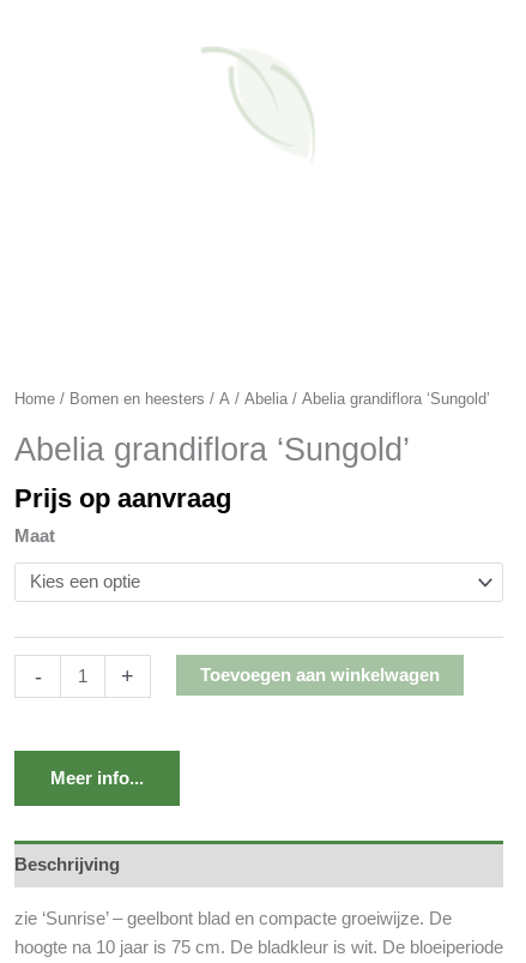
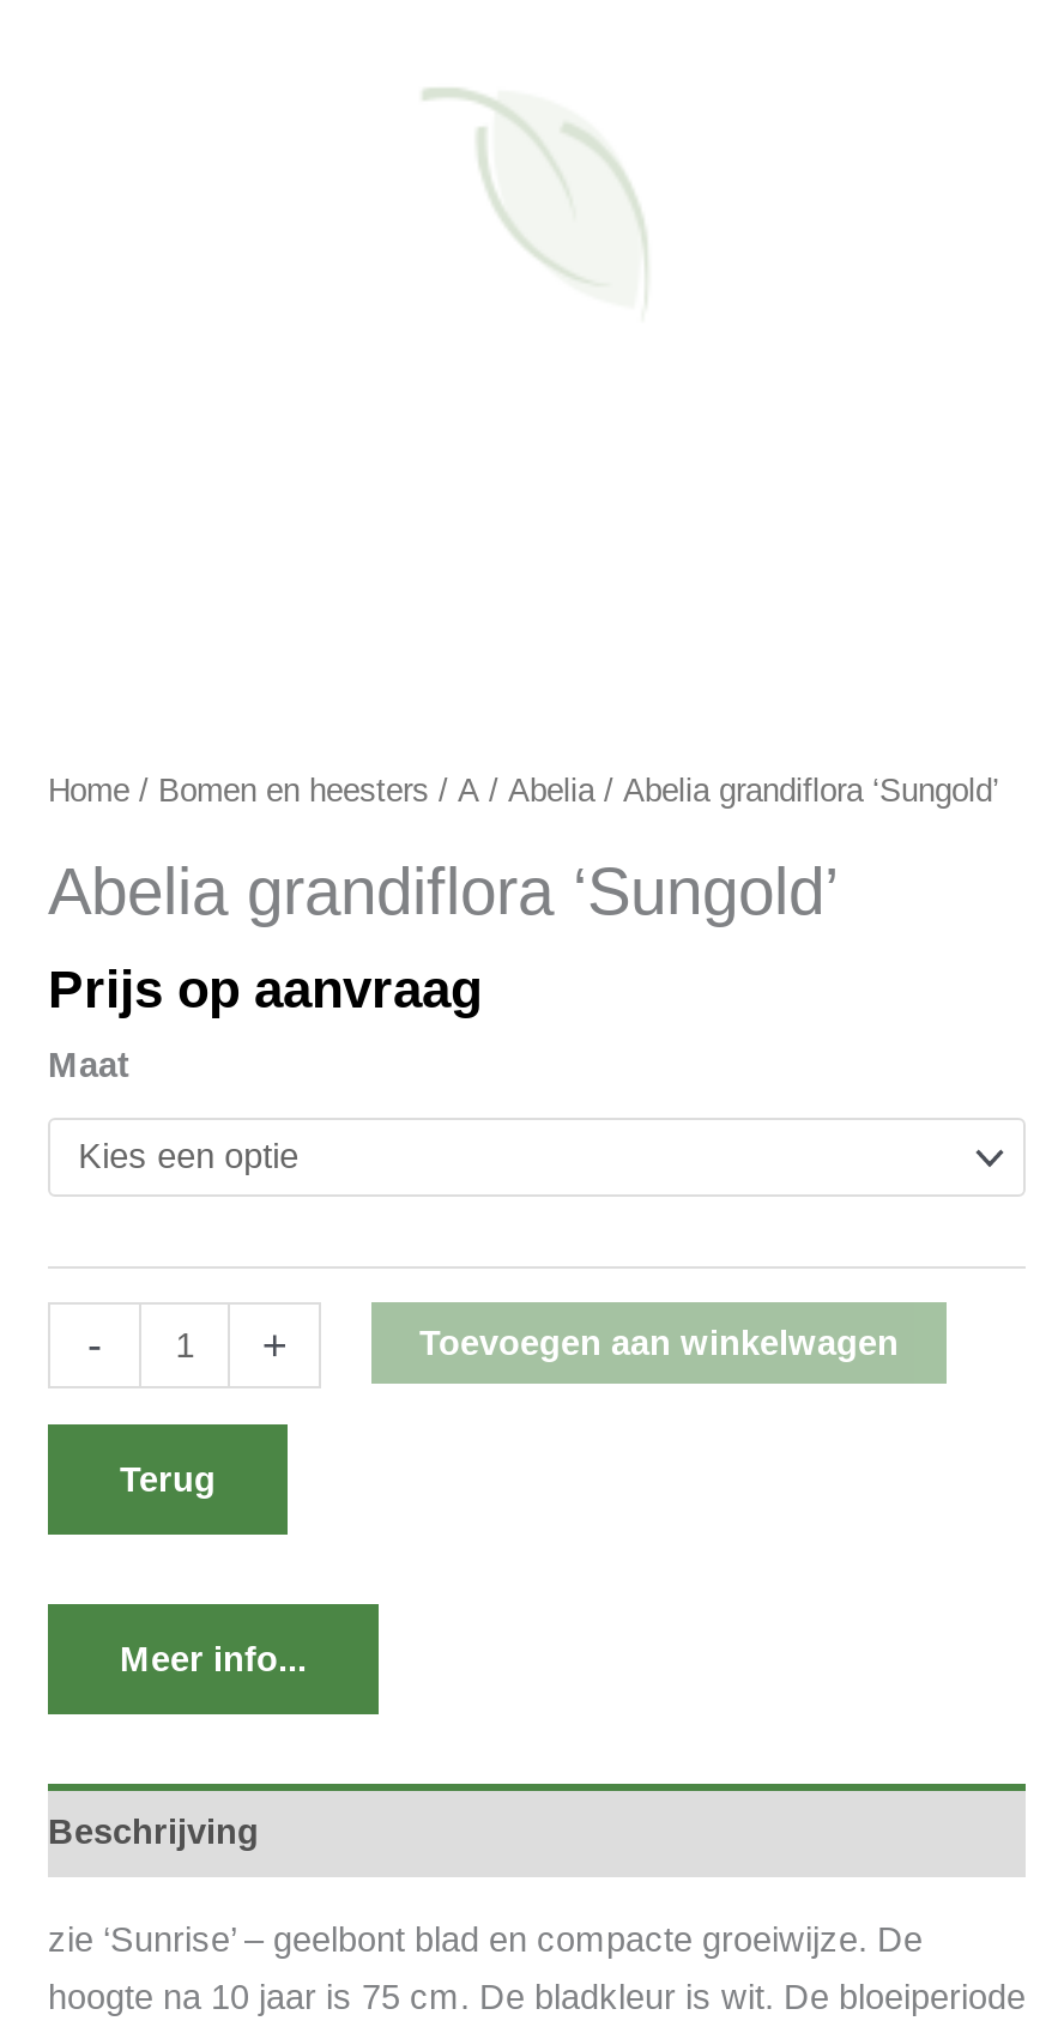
+ Terug
